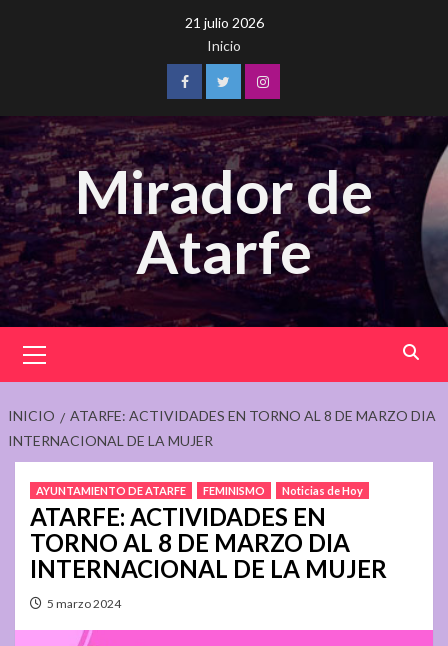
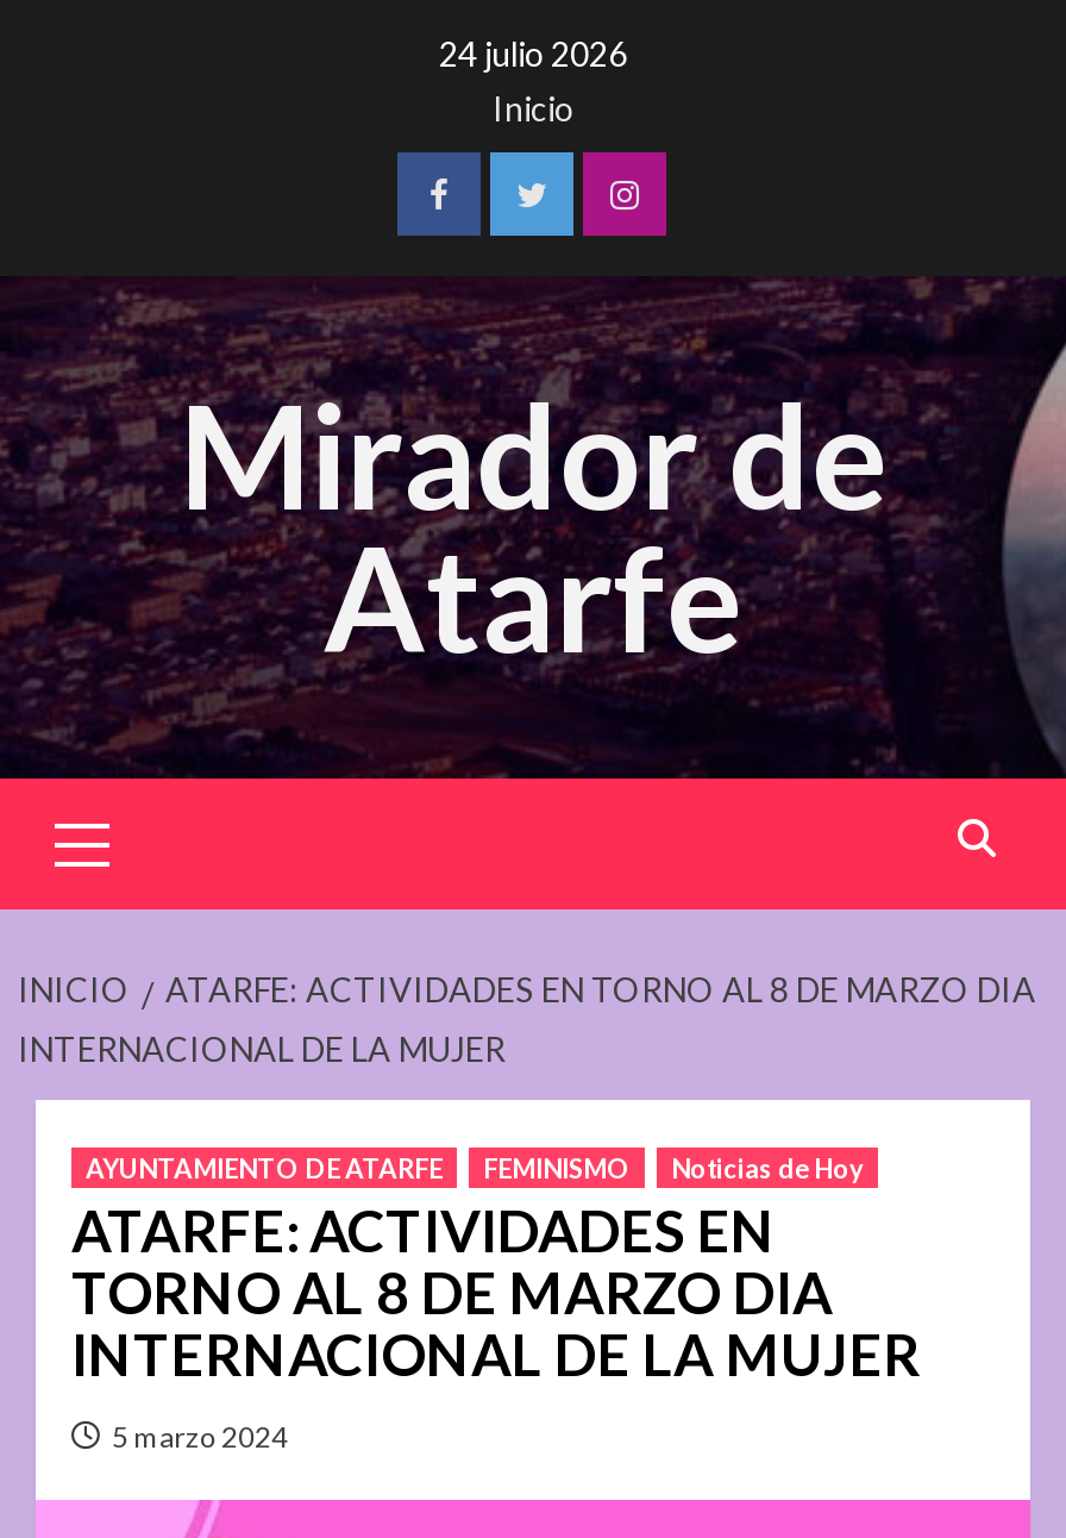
- 21 julio 2026
+ 24 julio 2026
